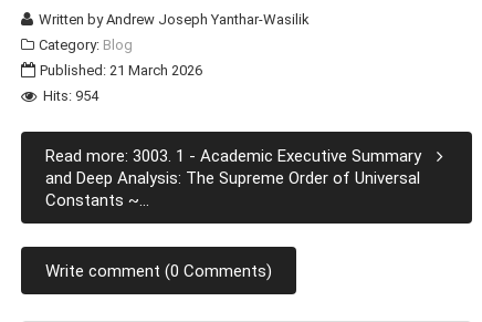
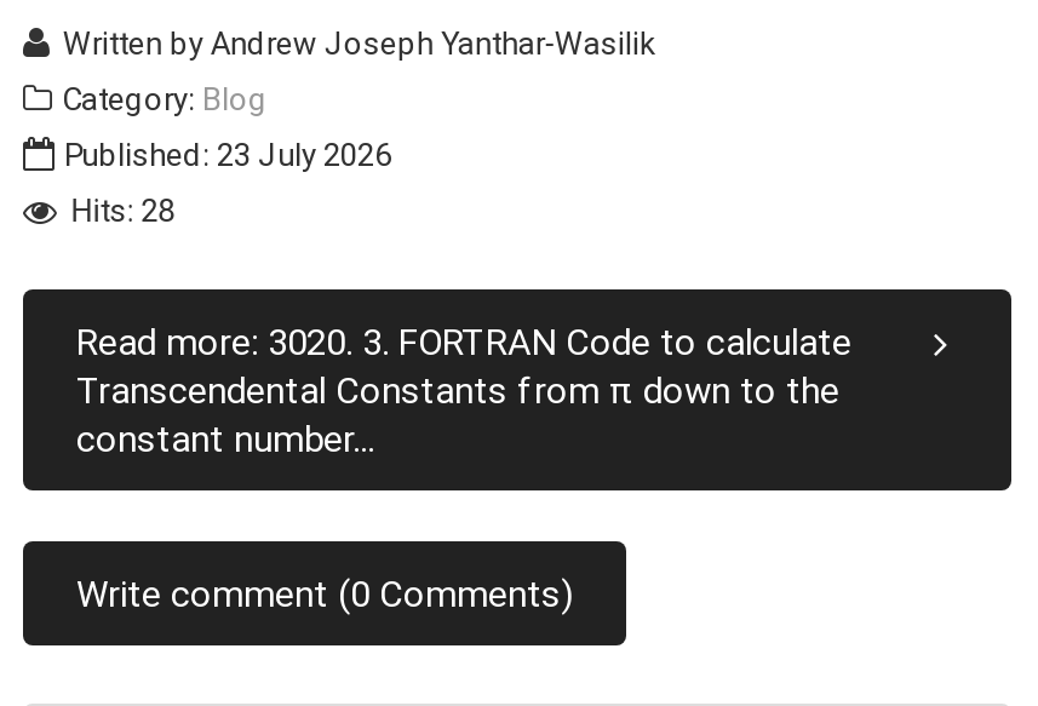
- Published: 21 March 2026
+ Published: 23 July 2026

- Hits: 954
+ Hits: 28

- Read more: 3003. 1 - Academic Executive Summary
- and Deep Analysis: The Supreme Order of Universal
- Constants ~...
+ Read more: 3020. 3. FORTRAN Code to calculate
+ Transcendental Constants from π down to the
+ constant number...
